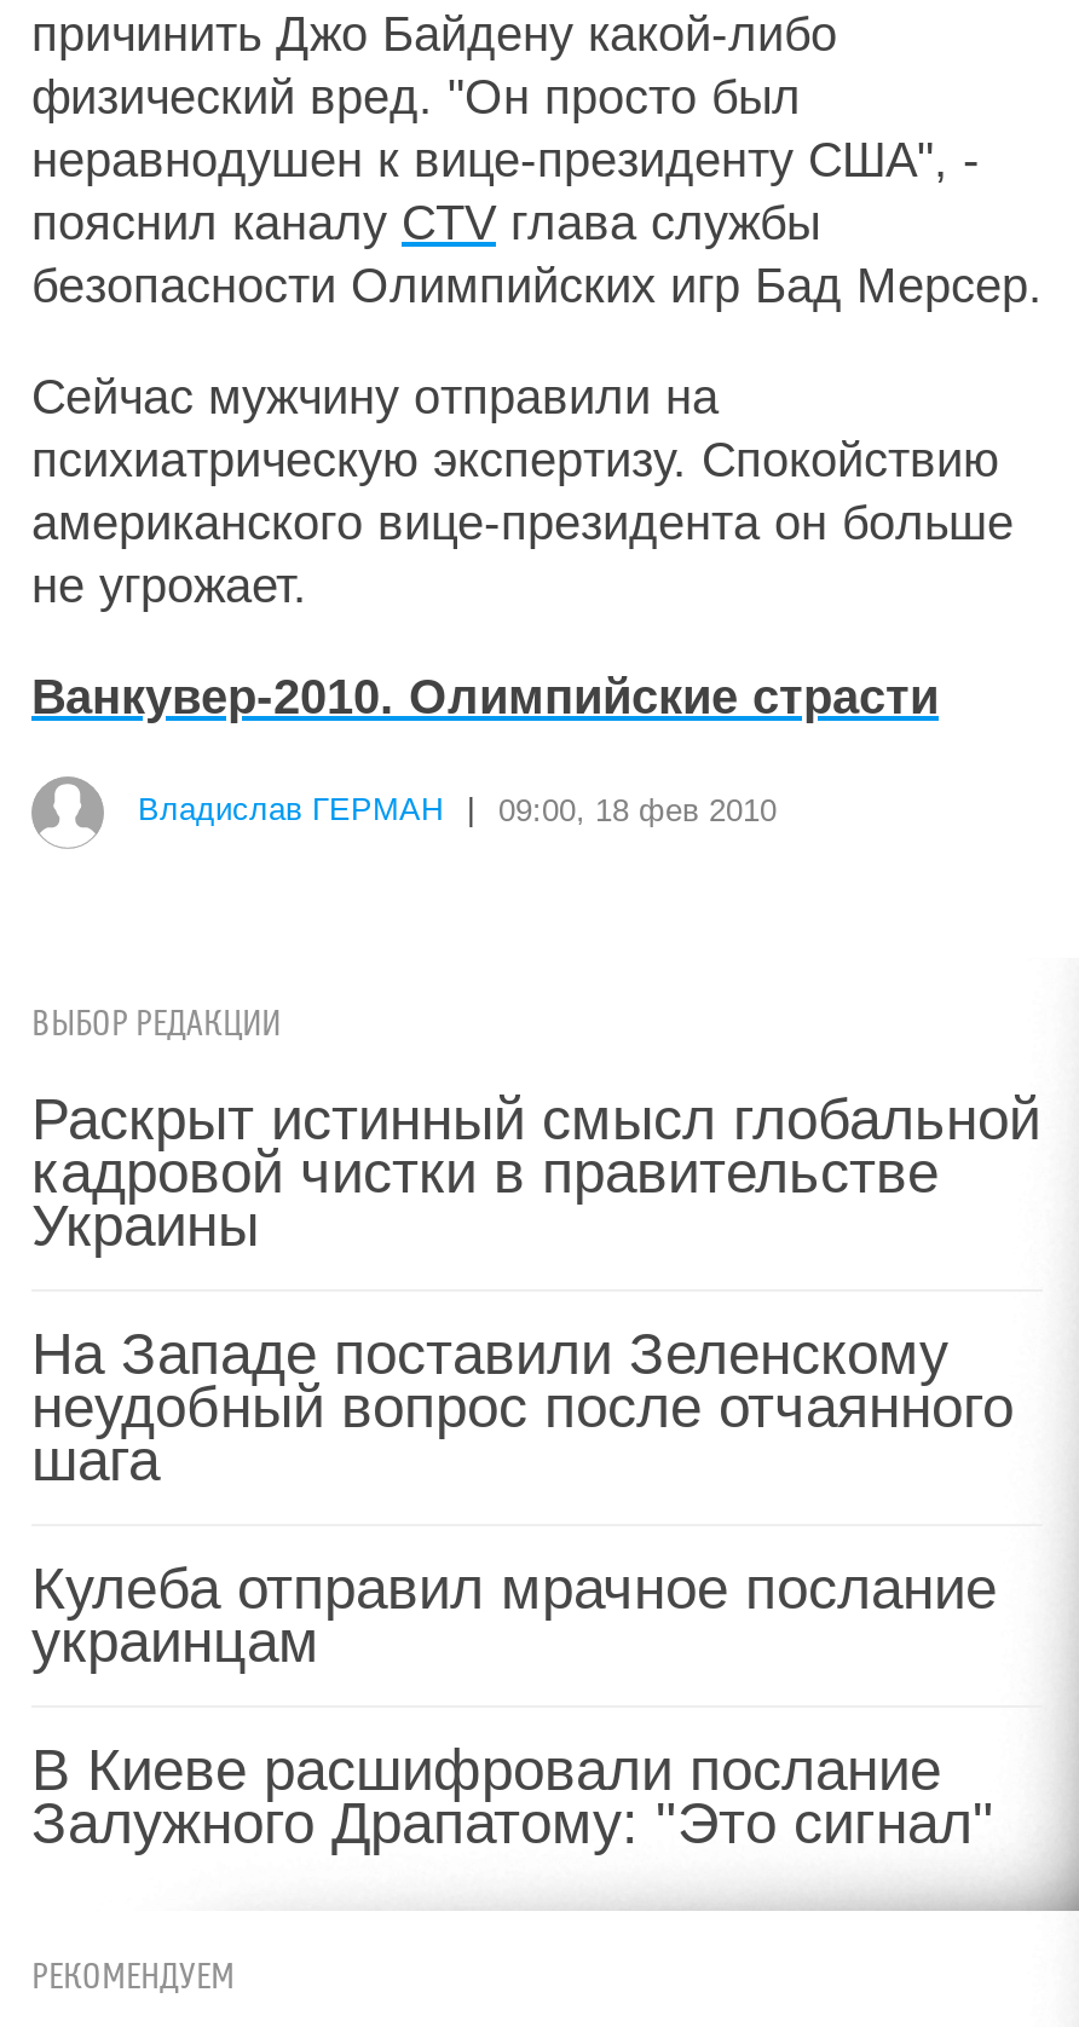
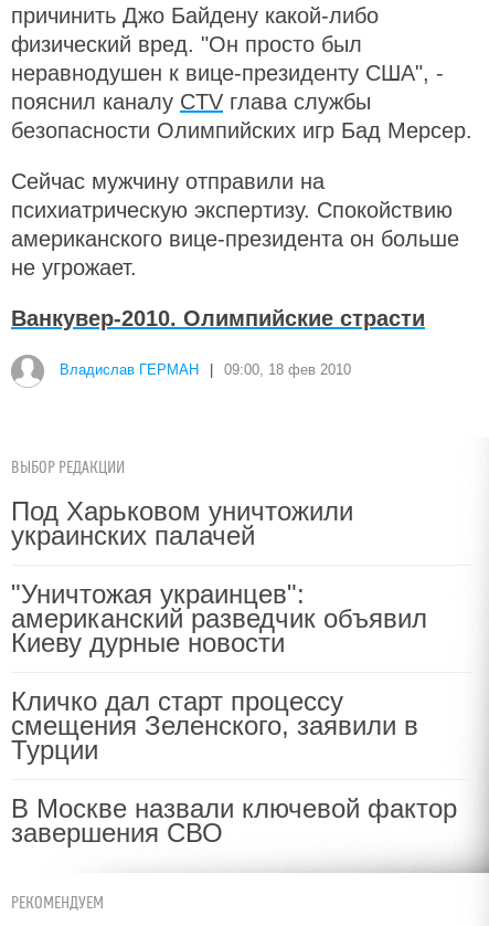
- Раскрыт истинный смысл глобальной
- кадровой чистки в правительстве
- Украины
+ Под Харьковом уничтожили
+ украинских палачей

- На Западе поставили Зеленскому
- неудобный вопрос после отчаянного
- шага
+ "Уничтожая украинцев":
+ американский разведчик объявил
+ Киеву дурные новости

- Кулеба отправил мрачное послание
- украинцам
+ Кличко дал старт процессу
+ смещения Зеленского, заявили в
+ Турции

- В Киеве расшифровали послание
- Залужного Драпатому: "Это сигнал"
+ В Москве назвали ключевой фактор
+ завершения СВО
